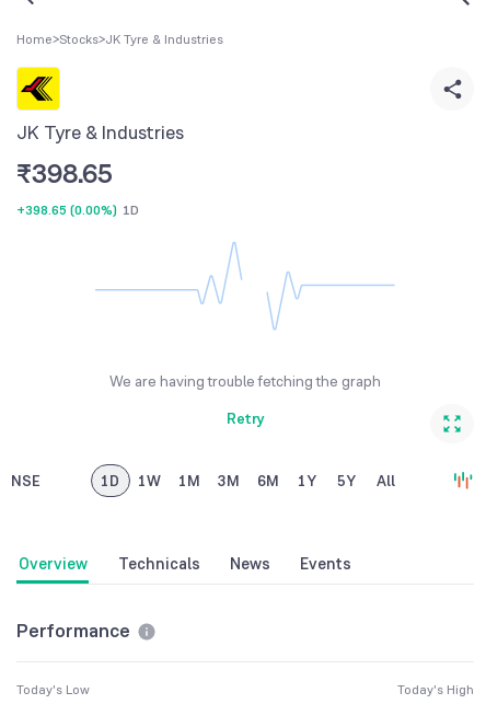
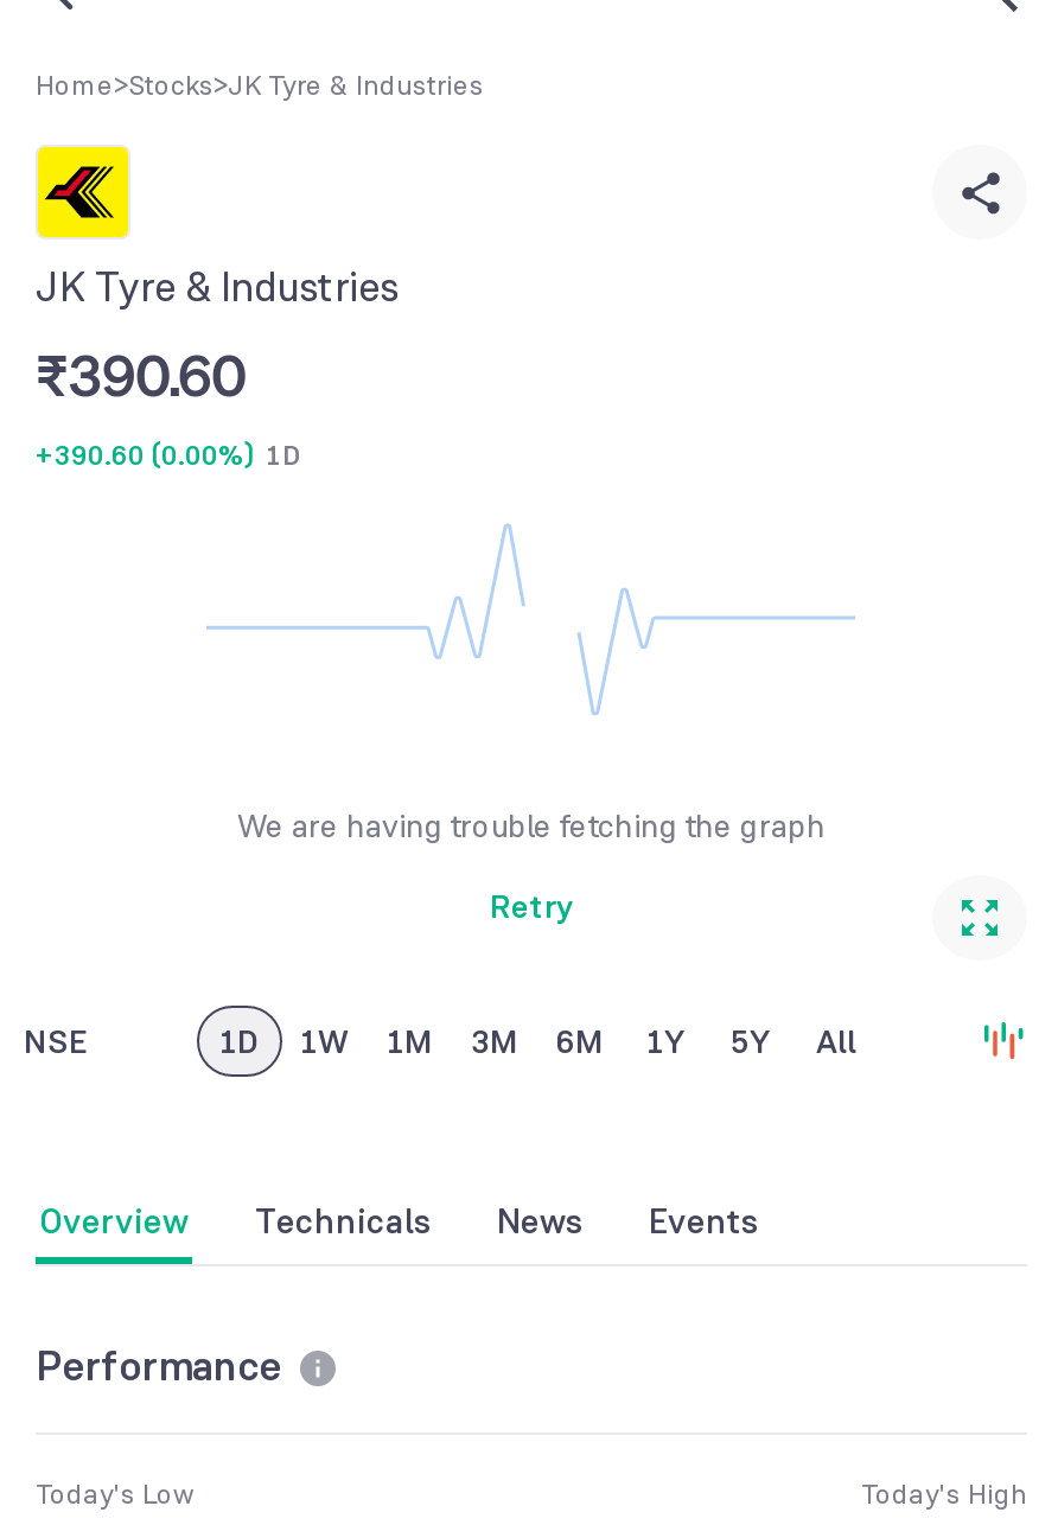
- ₹398.65
+ ₹390.60

- +398.65 (0.00%) 1D
+ +390.60 (0.00%) 1D
